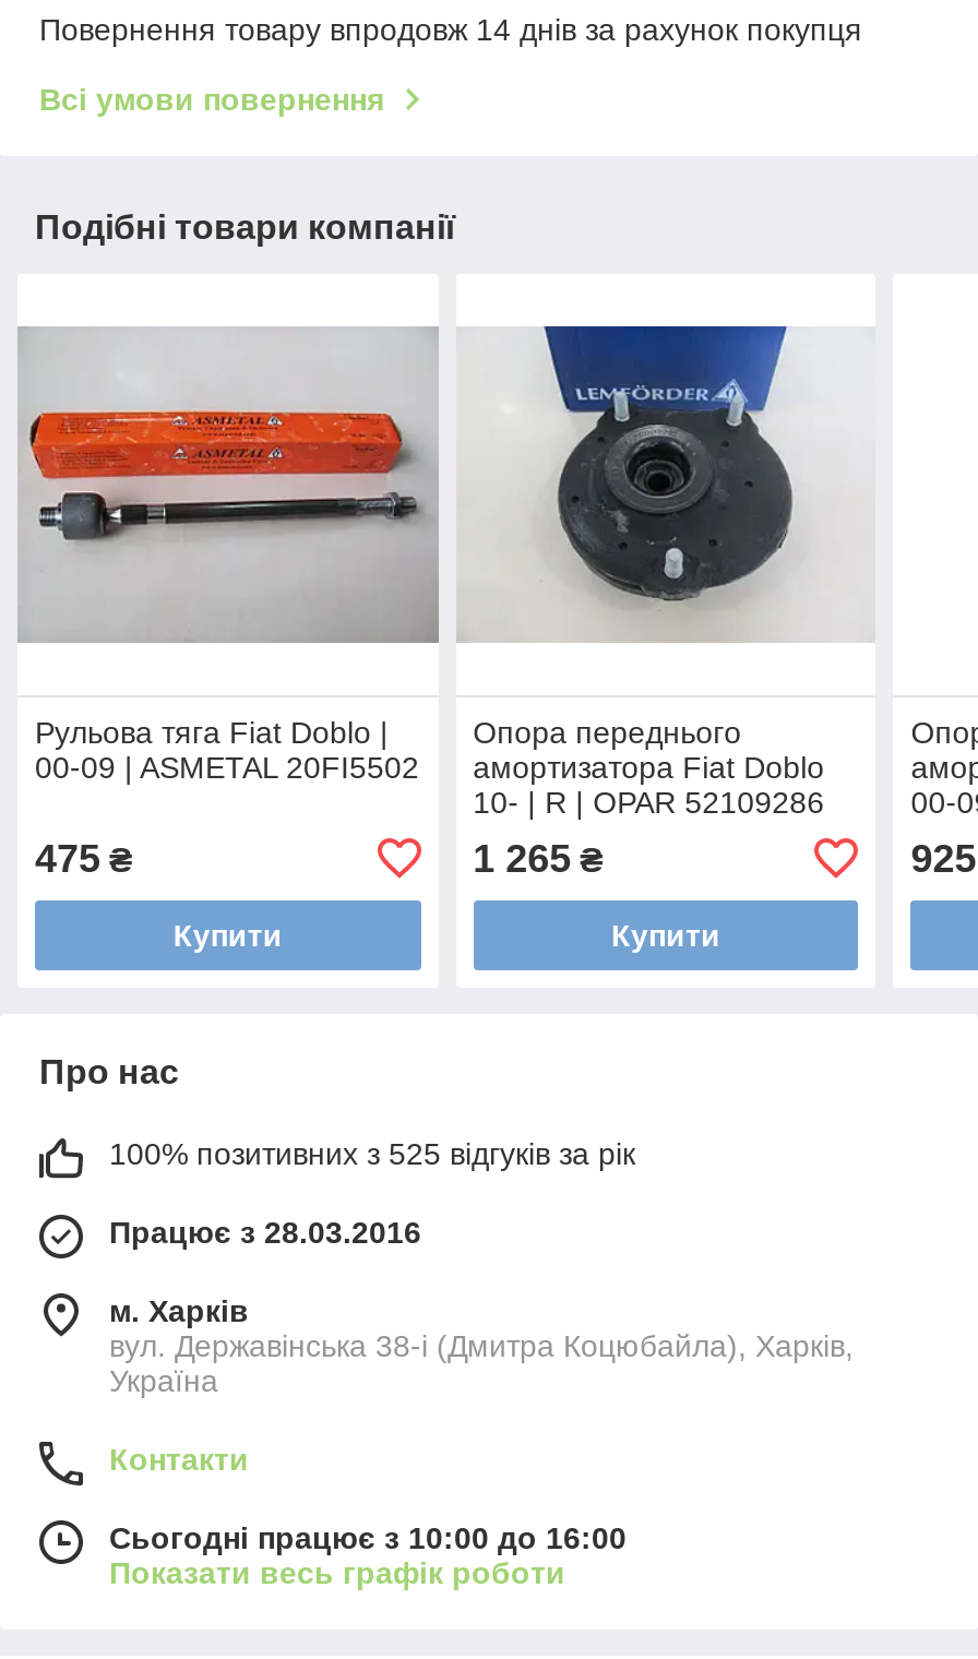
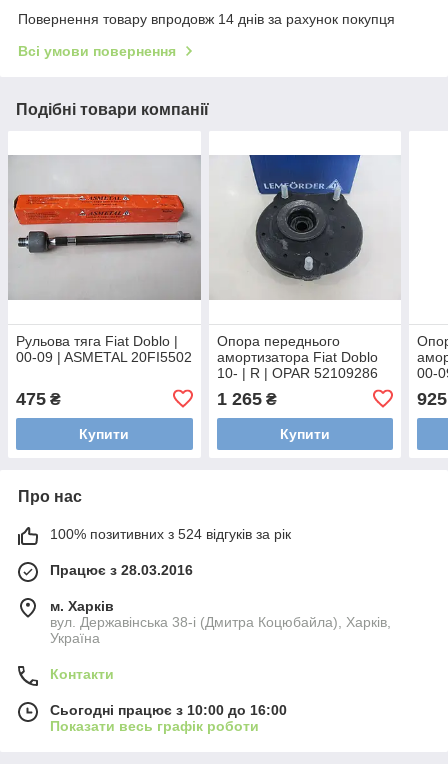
- 100% позитивних з 525 відгуків за рік
+ 100% позитивних з 524 відгуків за рік
